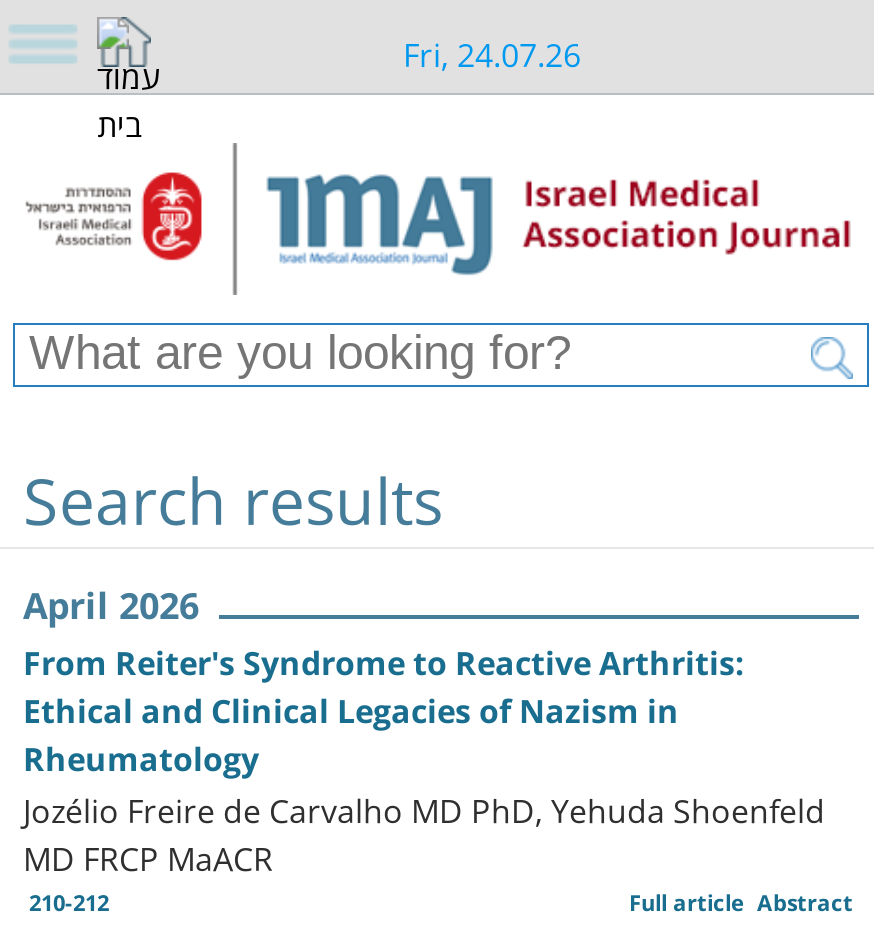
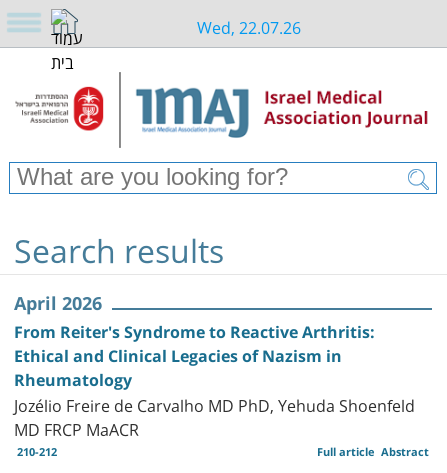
- Fri, 24.07.26
+ Wed, 22.07.26
